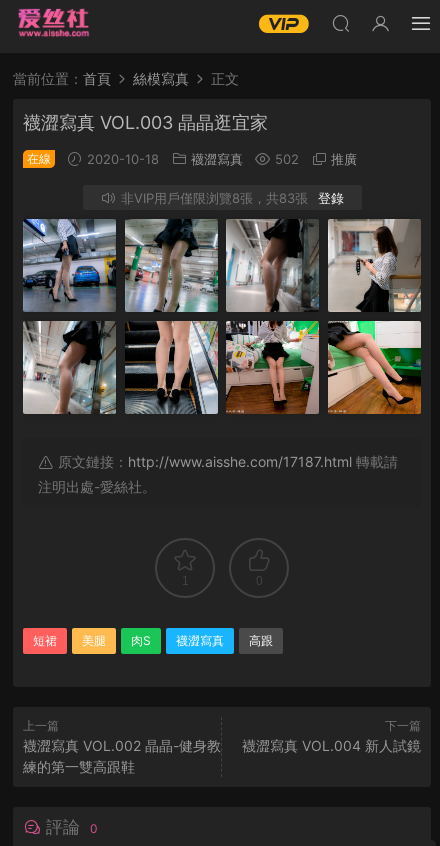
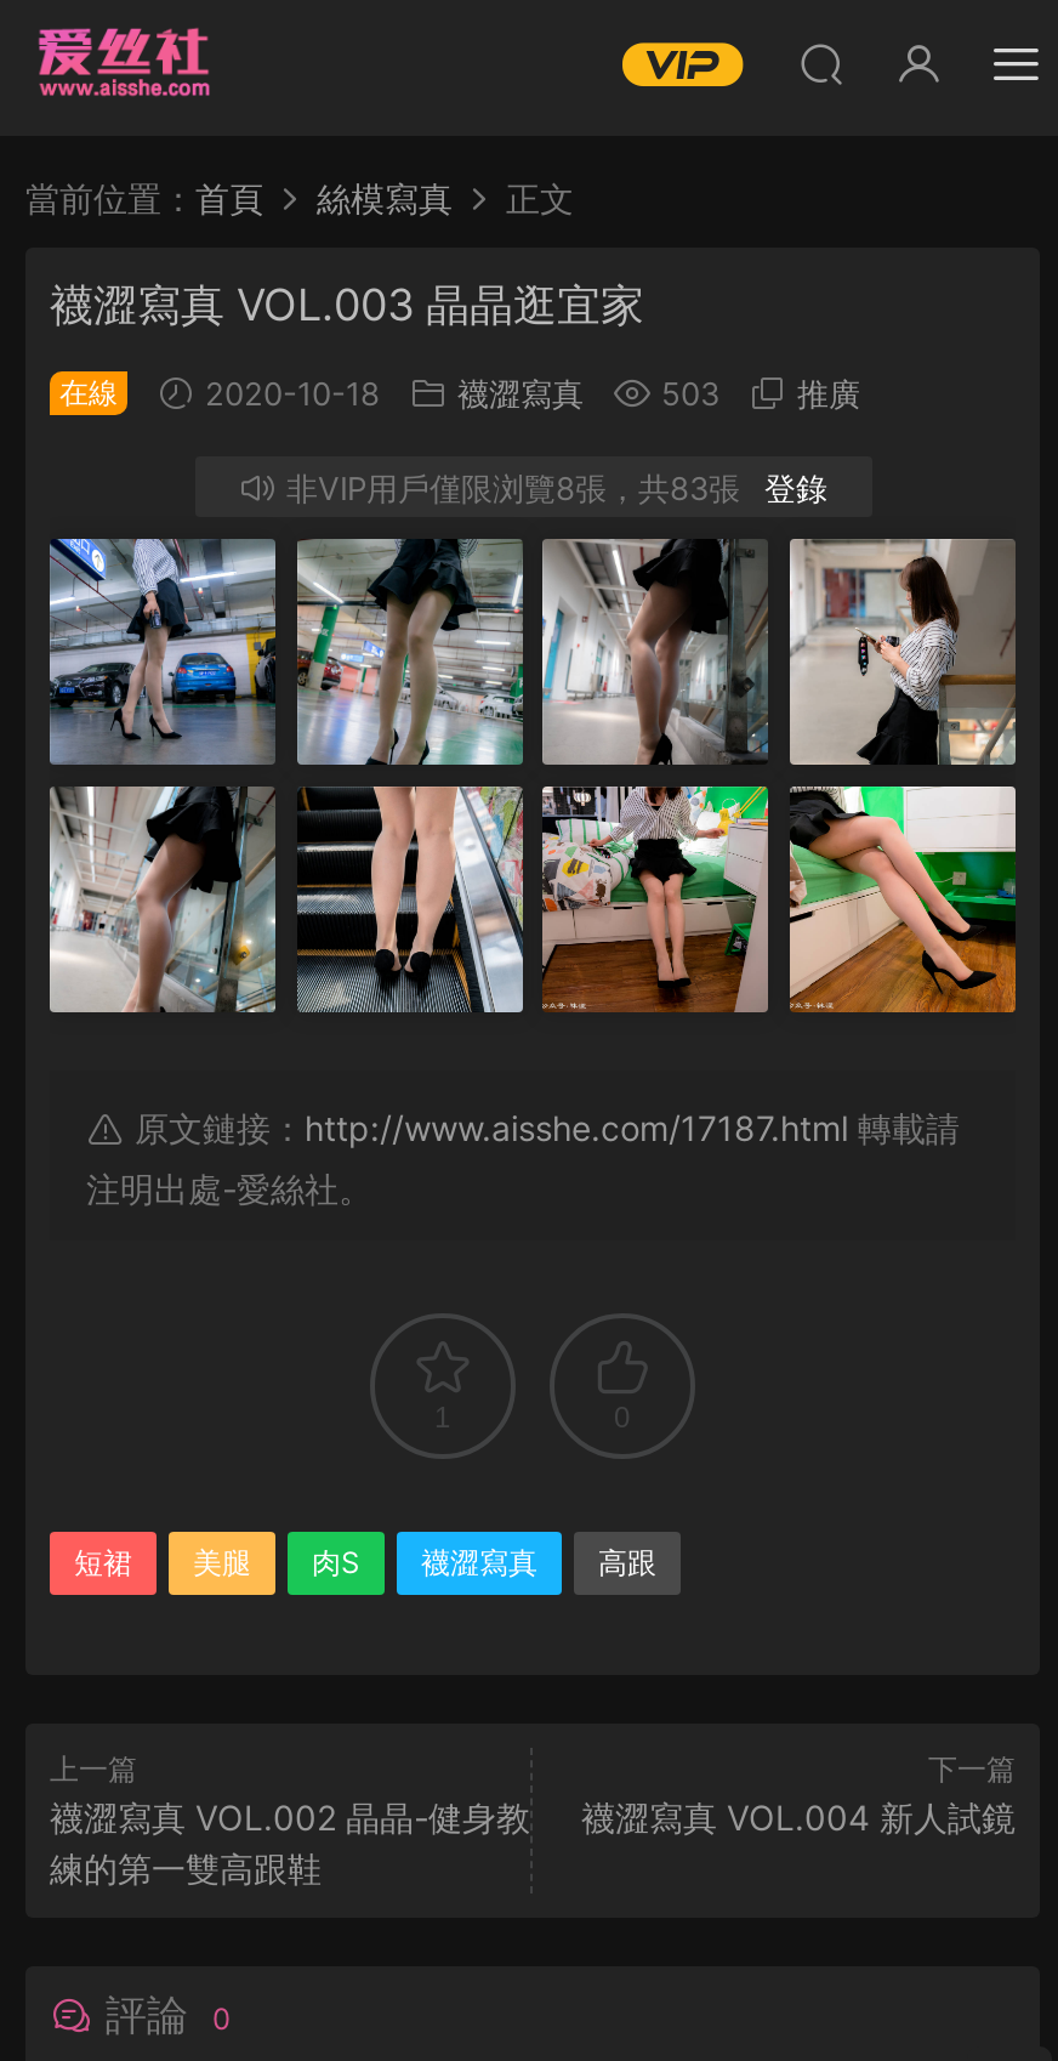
- 2020-10-18 襪澀寫真 502 推廣
+ 2020-10-18 襪澀寫真 503 推廣
